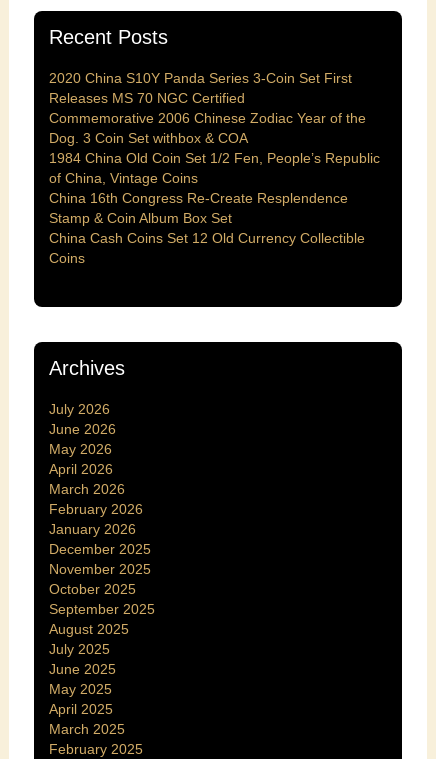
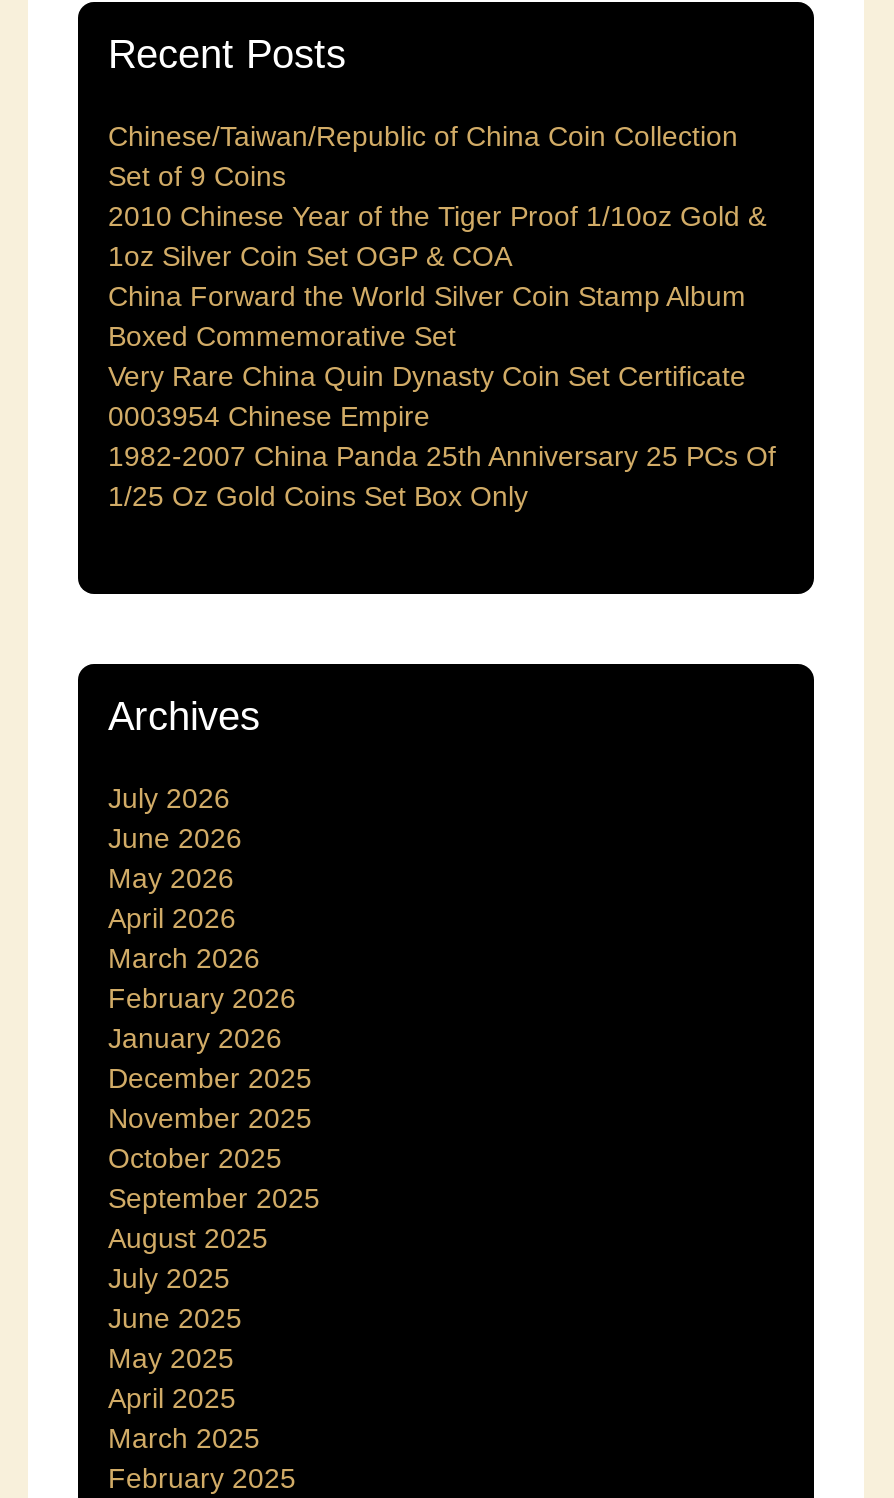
- 2020 China S10Y Panda Series 3-Coin Set First
- Releases MS 70 NGC Certified
- Commemorative 2006 Chinese Zodiac Year of the
- Dog. 3 Coin Set withbox & COA
- 1984 China Old Coin Set 1/2 Fen, People’s Republic
- of China, Vintage Coins
- China 16th Congress Re-Create Resplendence
- Stamp & Coin Album Box Set
- China Cash Coins Set 12 Old Currency Collectible
- Coins
+ Chinese/Taiwan/Republic of China Coin Collection
+ Set of 9 Coins
+ 2010 Chinese Year of the Tiger Proof 1/10oz Gold &
+ 1oz Silver Coin Set OGP & COA
+ China Forward the World Silver Coin Stamp Album
+ Boxed Commemorative Set
+ Very Rare China Quin Dynasty Coin Set Certificate
+ 0003954 Chinese Empire
+ 1982-2007 China Panda 25th Anniversary 25 PCs Of
+ 1/25 Oz Gold Coins Set Box Only
